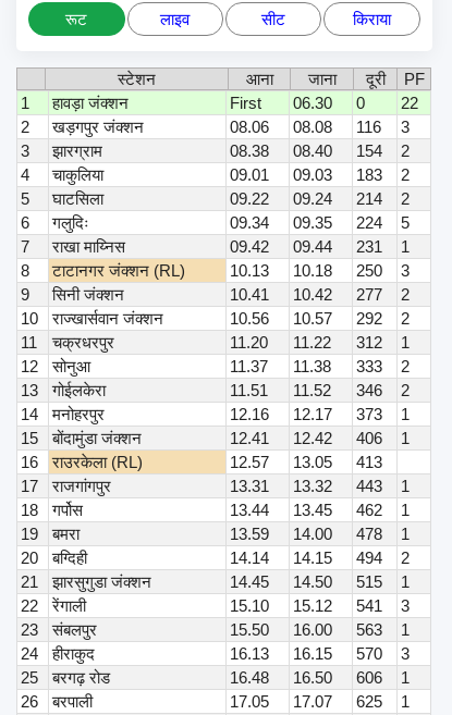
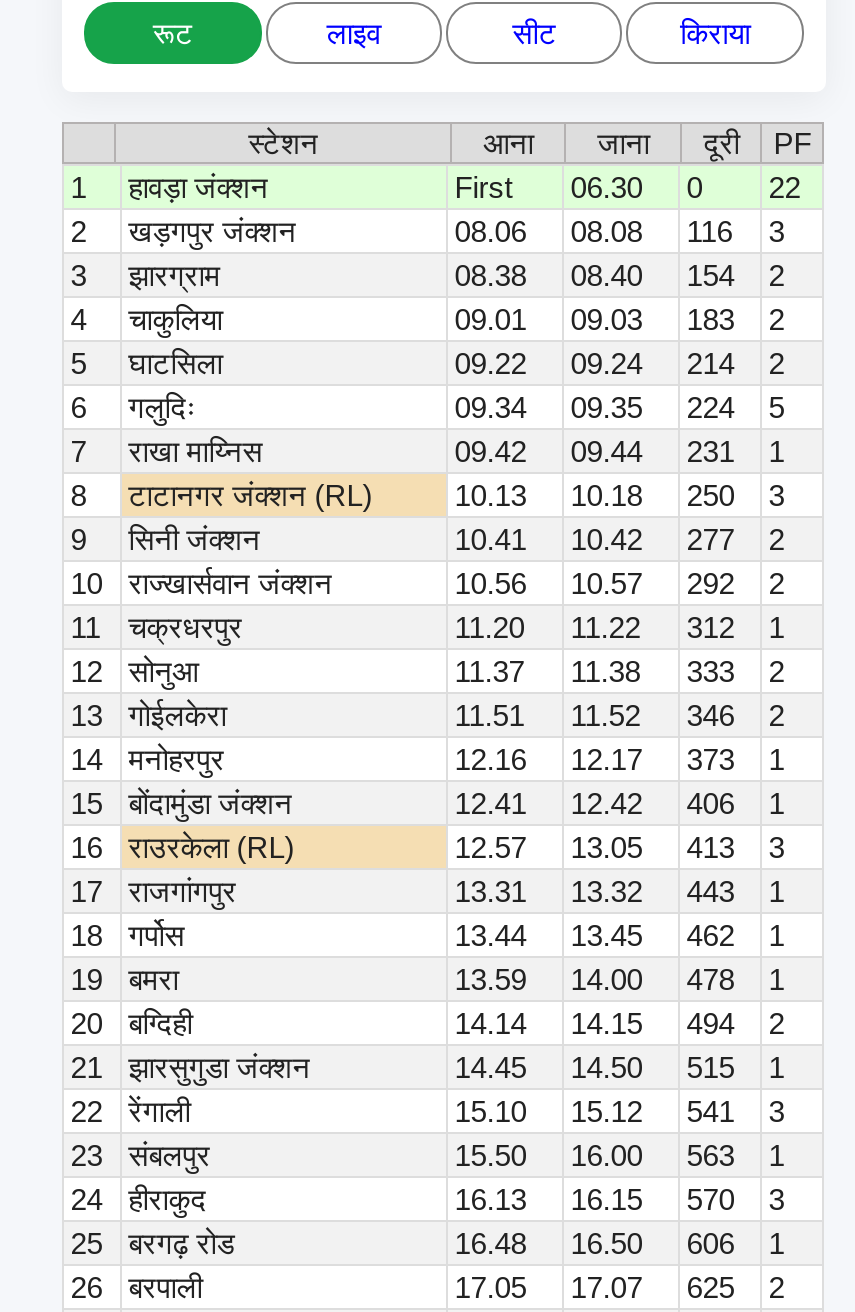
+ 3

- 17.05 17.07 625 1
+ 17.05 17.07 625 2
